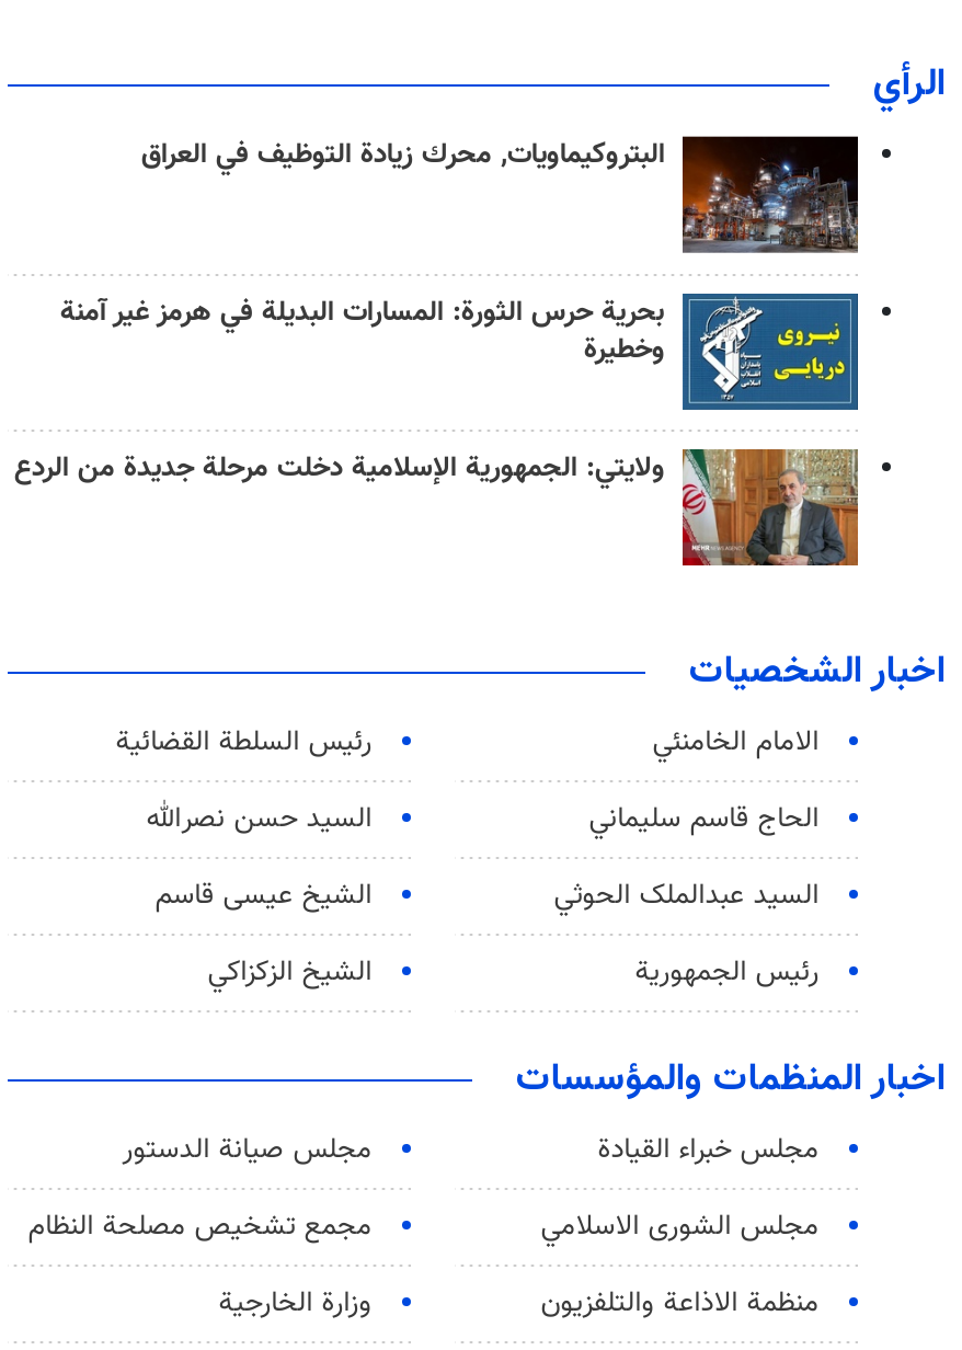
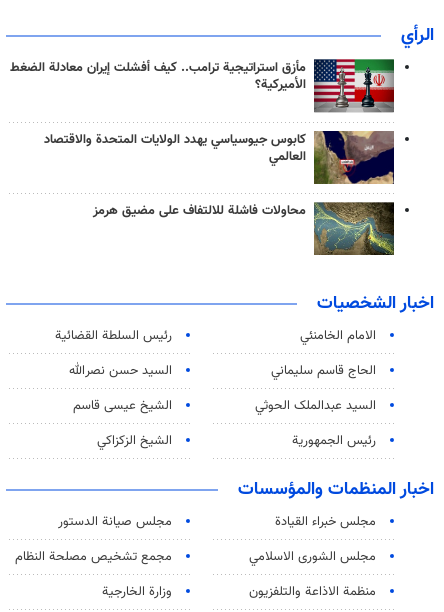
- [image]
- البتروكيماويات, محرك زيادة التوظيف في العراق
+ [image]
+ مأزق استراتيجية ترامب.. كيف أفشلت إيران معادلة الضغط
+ الأميركية؟

- [image]
- بحرية حرس الثورة: المسارات البديلة في هرمز غير آمنة
- وخطيرة
+ [image]
+ كابوس جيوسياسي يهدد الولايات المتحدة والاقتصاد
+ العالمي

- [image]
- ولايتي: الجمهورية الإسلامية دخلت مرحلة جديدة من الردع
+ [image]
+ محاولات فاشلة للالتفاف على مضيق هرمز
